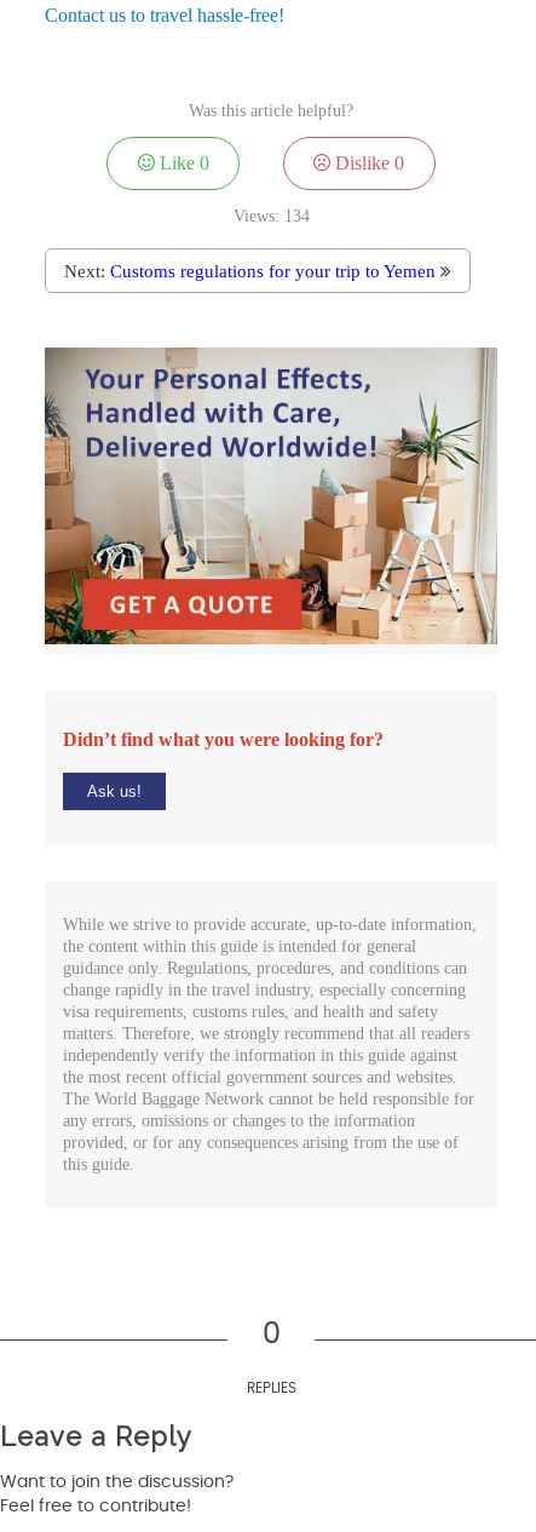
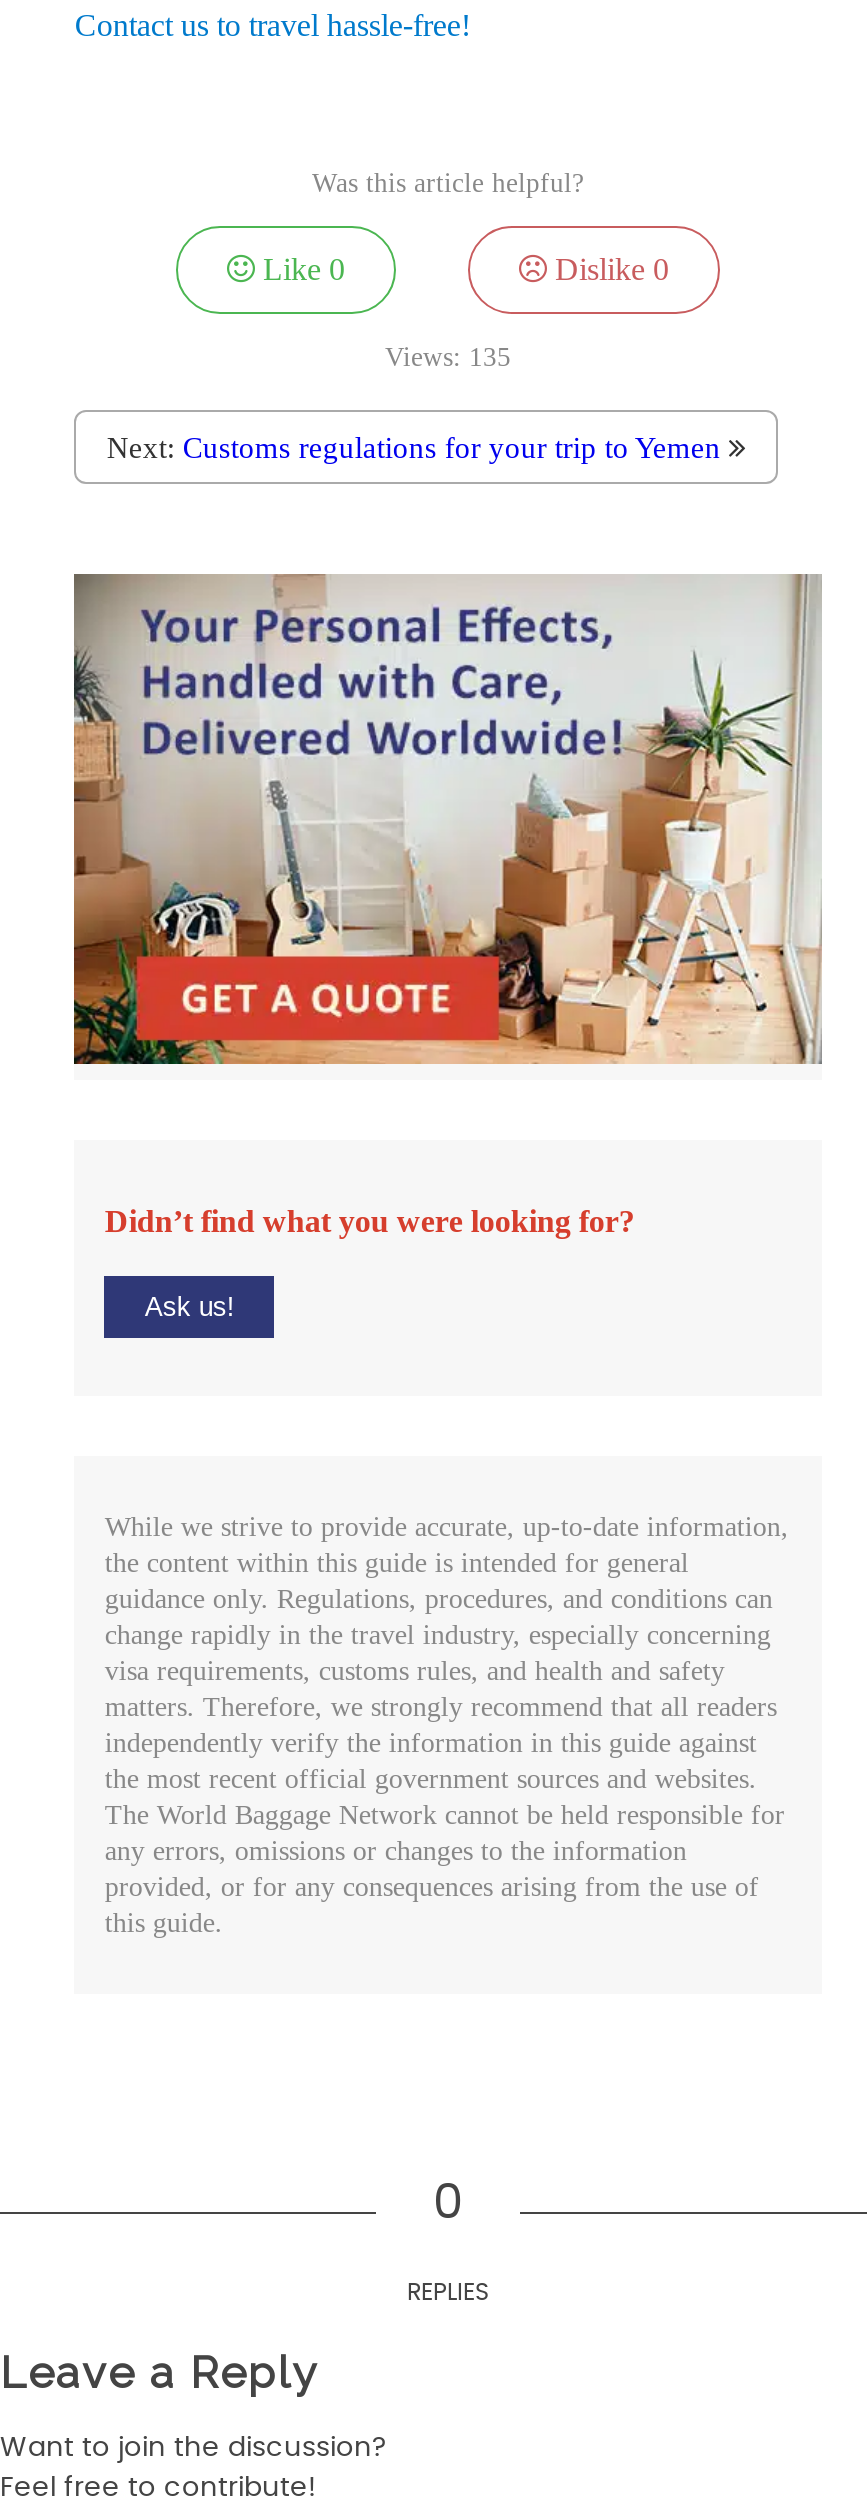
- Views: 134
+ Views: 135
